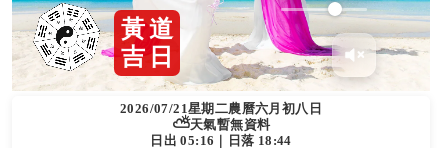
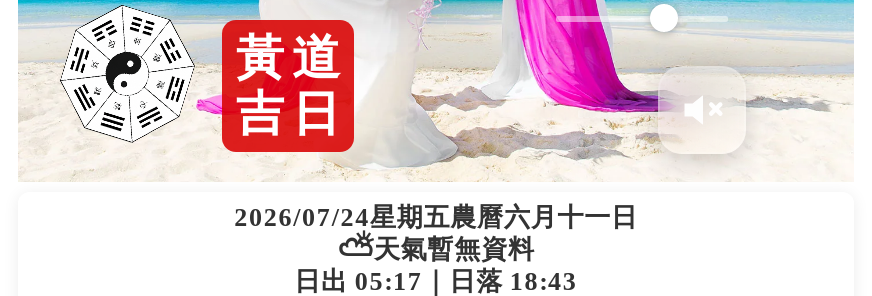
- 2026/07/21星期二農曆六月初八日
+ 2026/07/24星期五農曆六月十一日

- 日出 05:16｜日落 18:44
+ 日出 05:17｜日落 18:43
